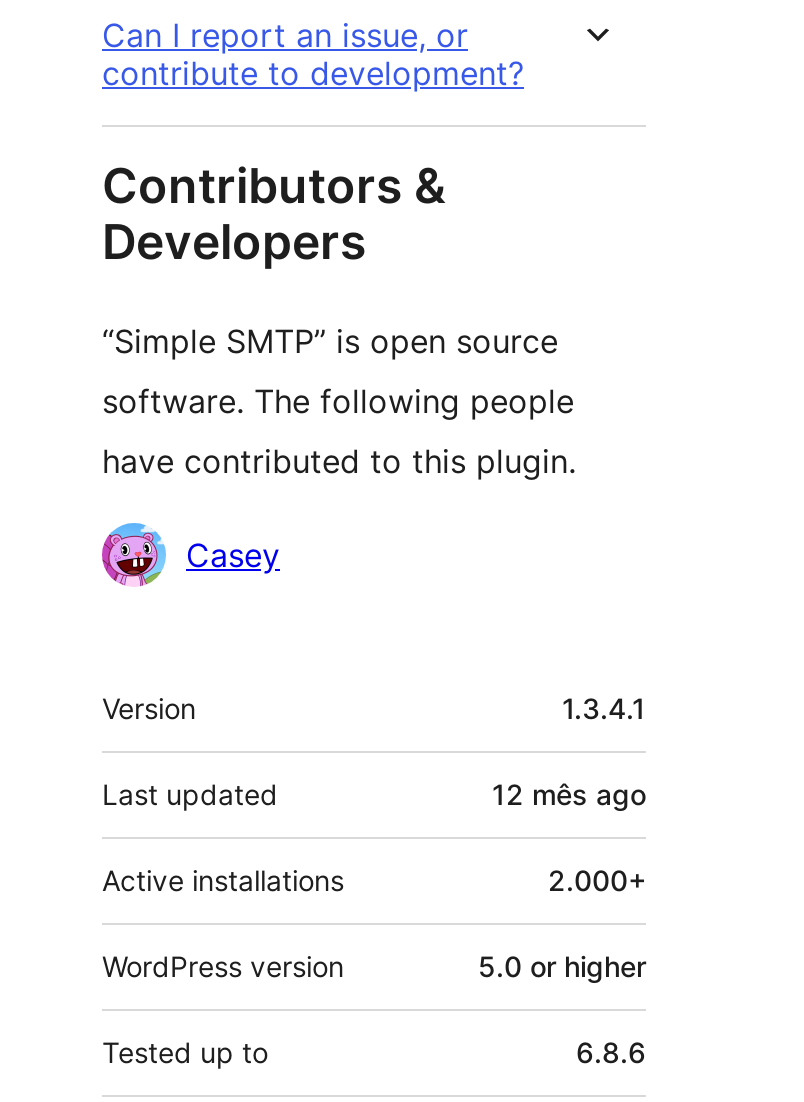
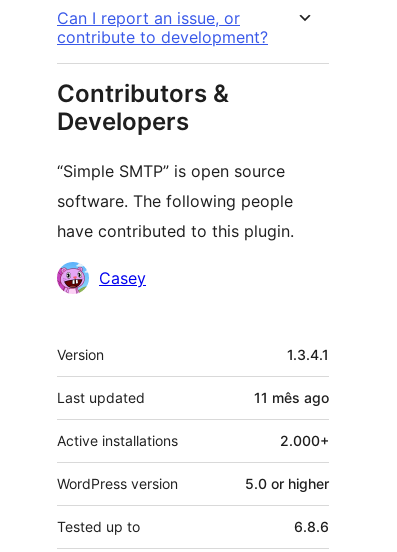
- 12 mês ago
+ 11 mês ago
